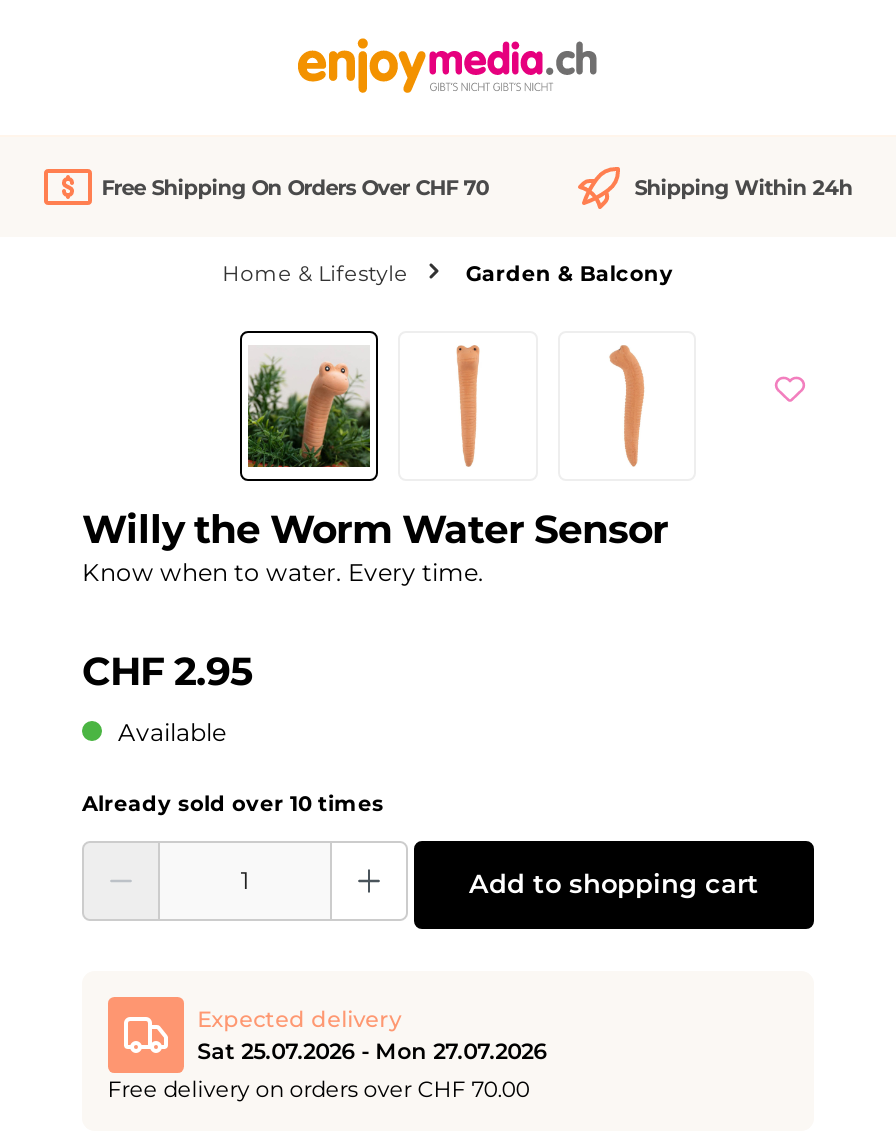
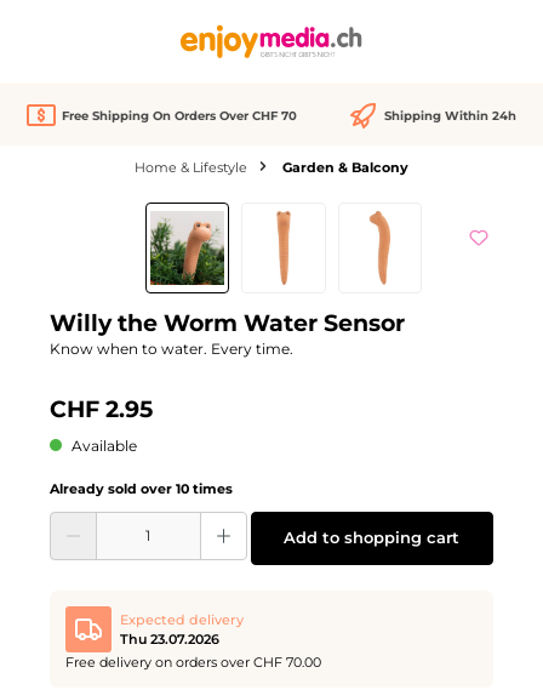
- Sat 25.07.2026 - Mon 27.07.2026
+ Thu 23.07.2026
